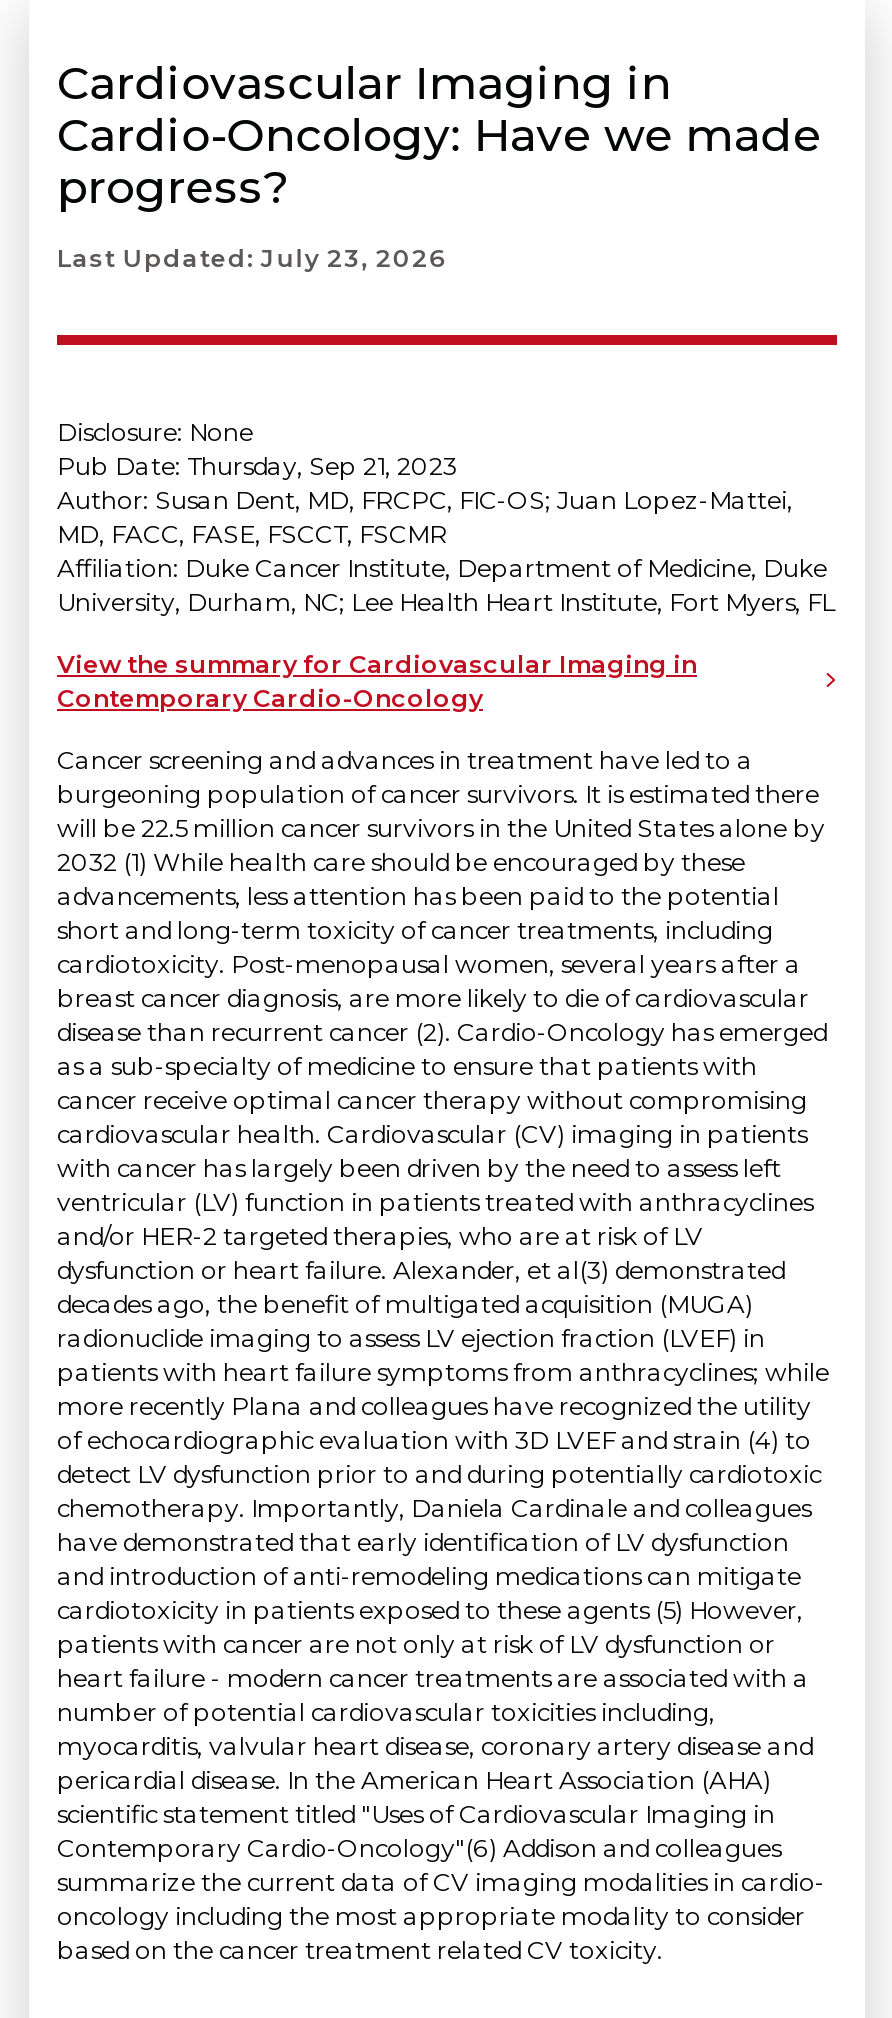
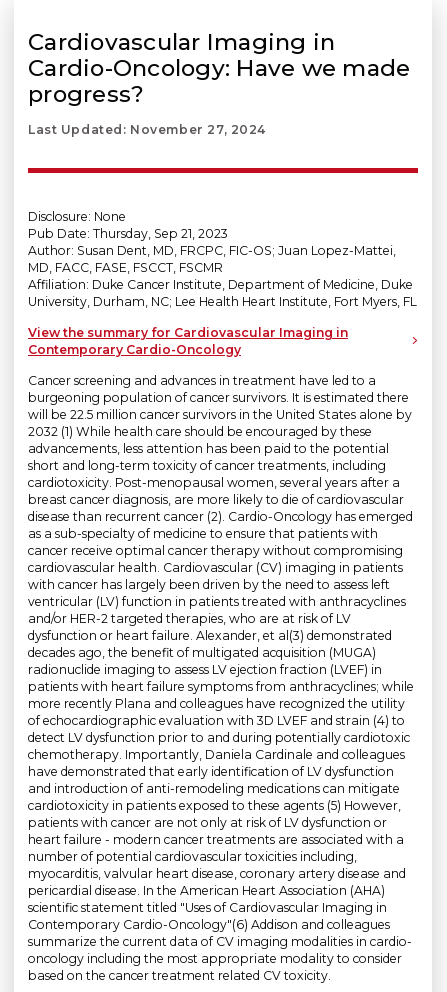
- Last Updated: July 23, 2026
+ Last Updated: November 27, 2024
